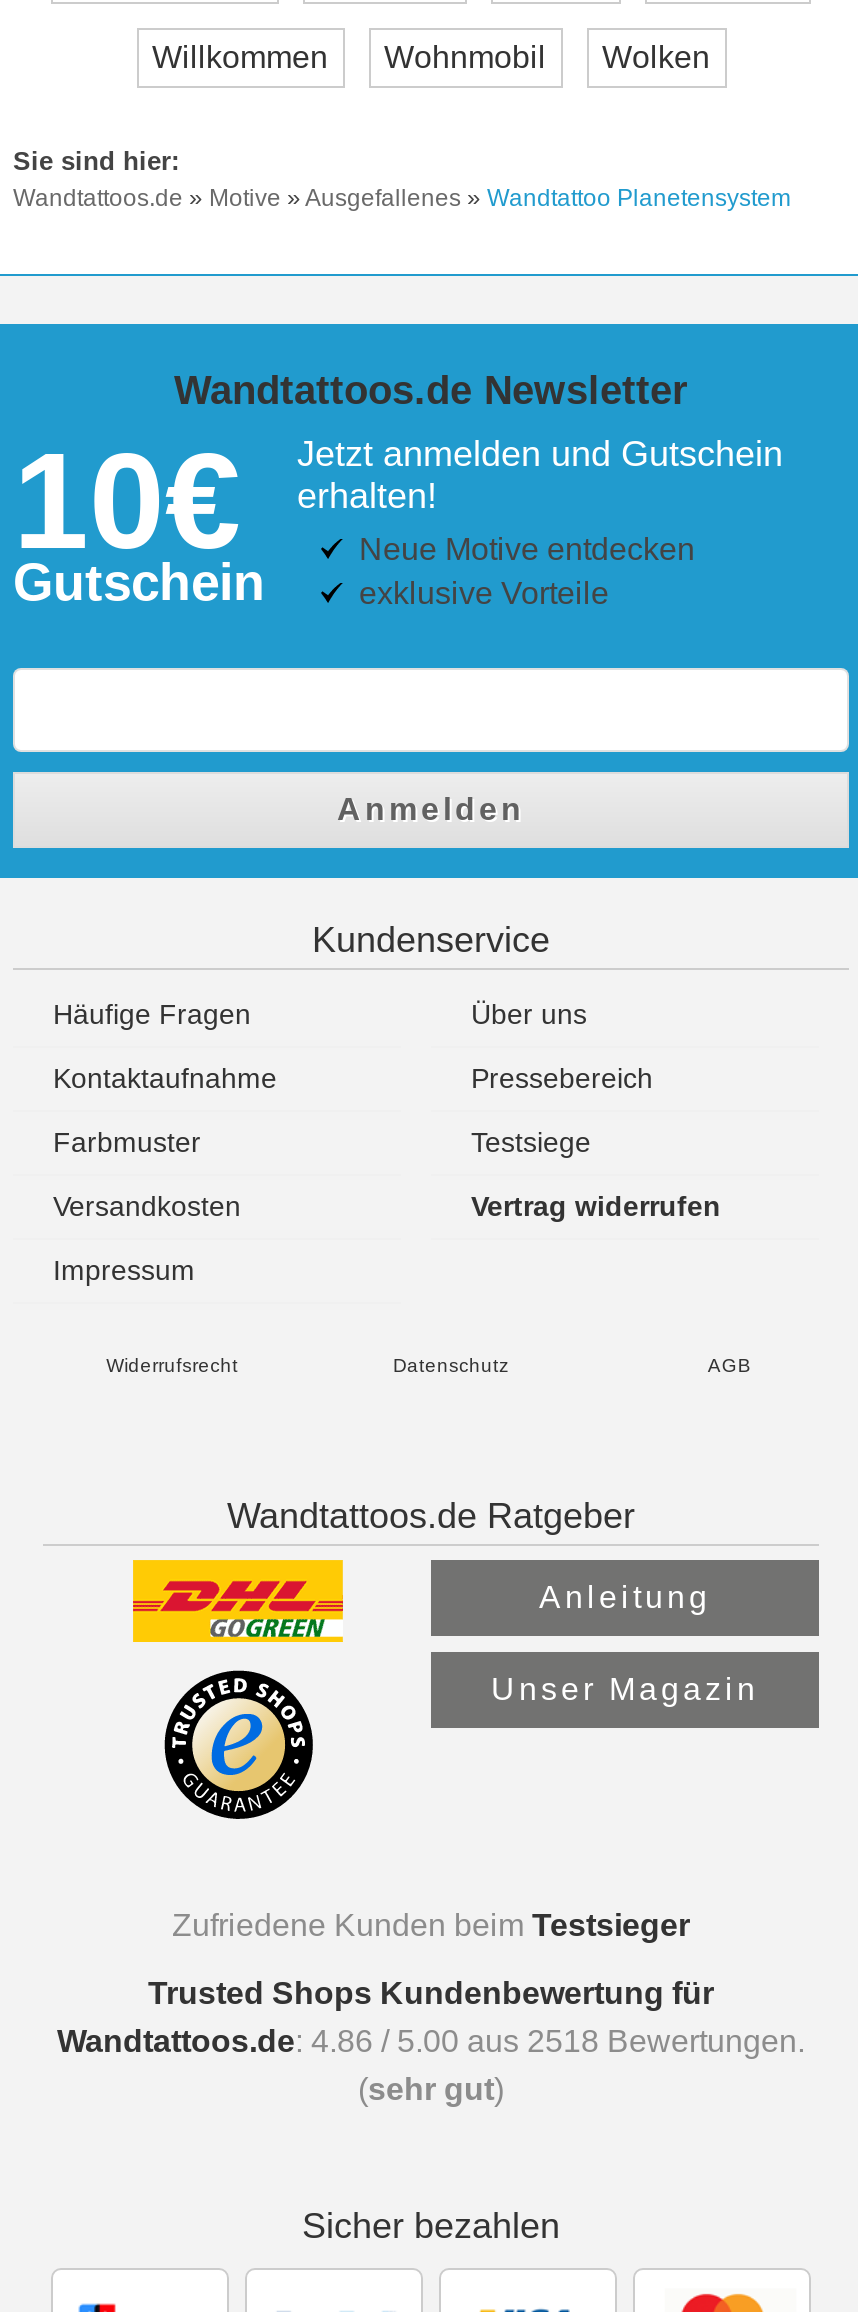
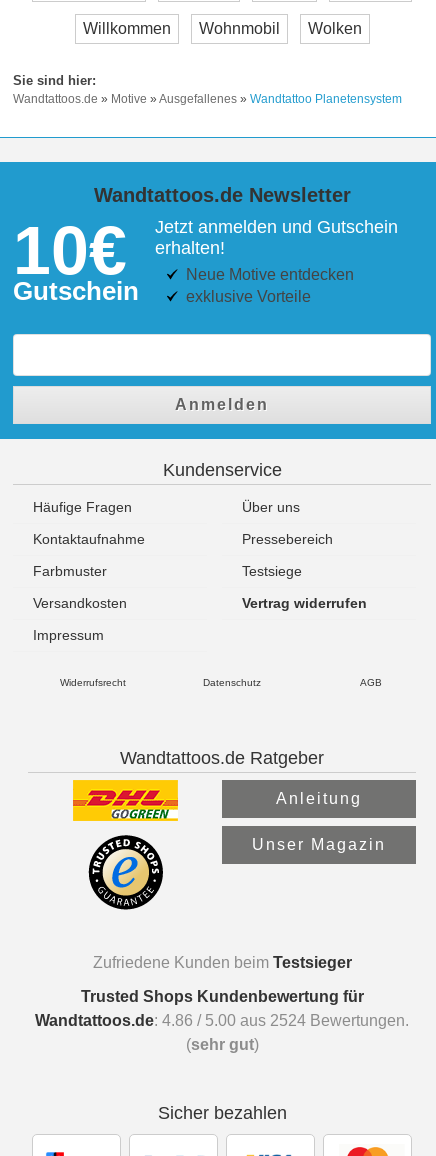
- Wandtattoos.de: 4.86 / 5.00 aus 2518 Bewertungen.
+ Wandtattoos.de: 4.86 / 5.00 aus 2524 Bewertungen.
